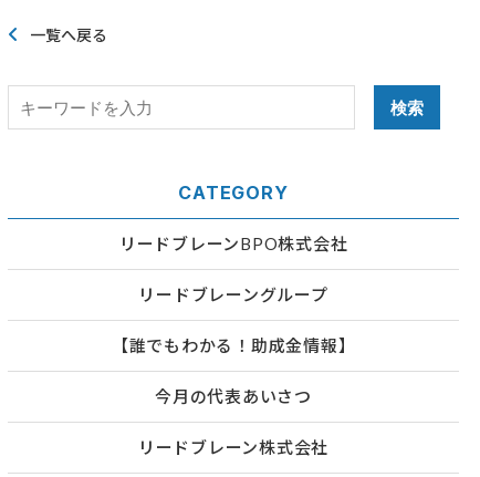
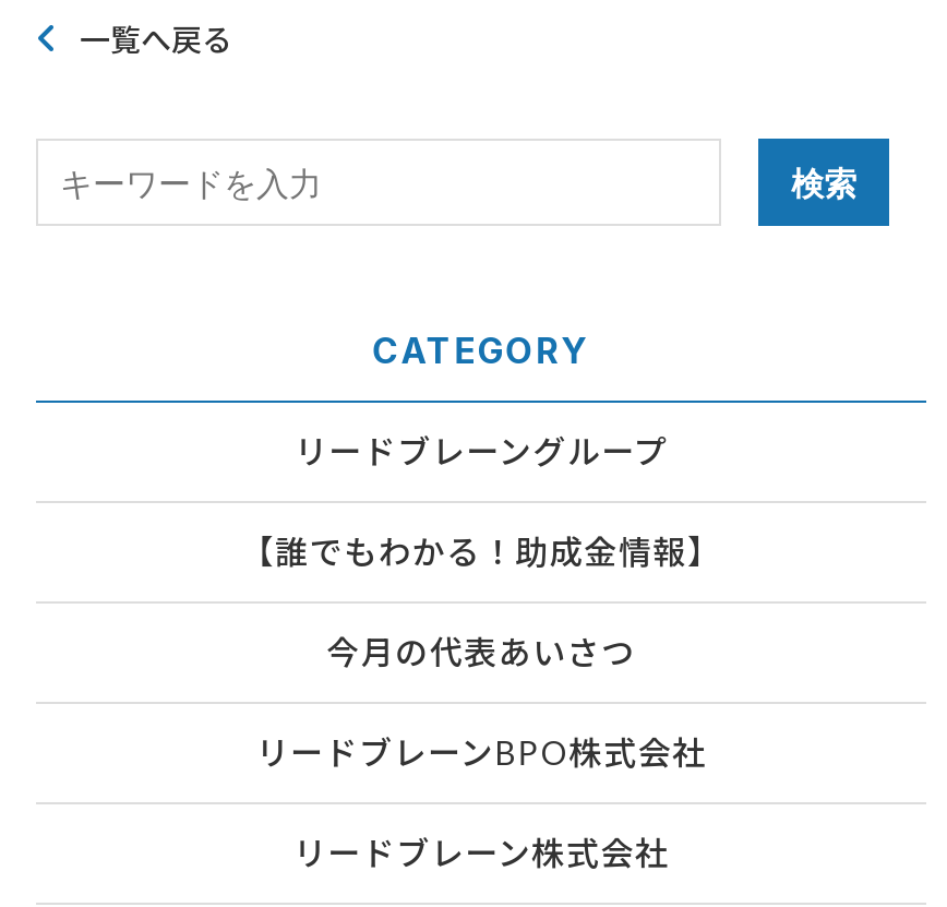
moved down: リードブレーンBPO株式会社

moved up: リードブレーングループ | 【誰でもわかる！助成金情報】 | 今月の代表あいさつ
